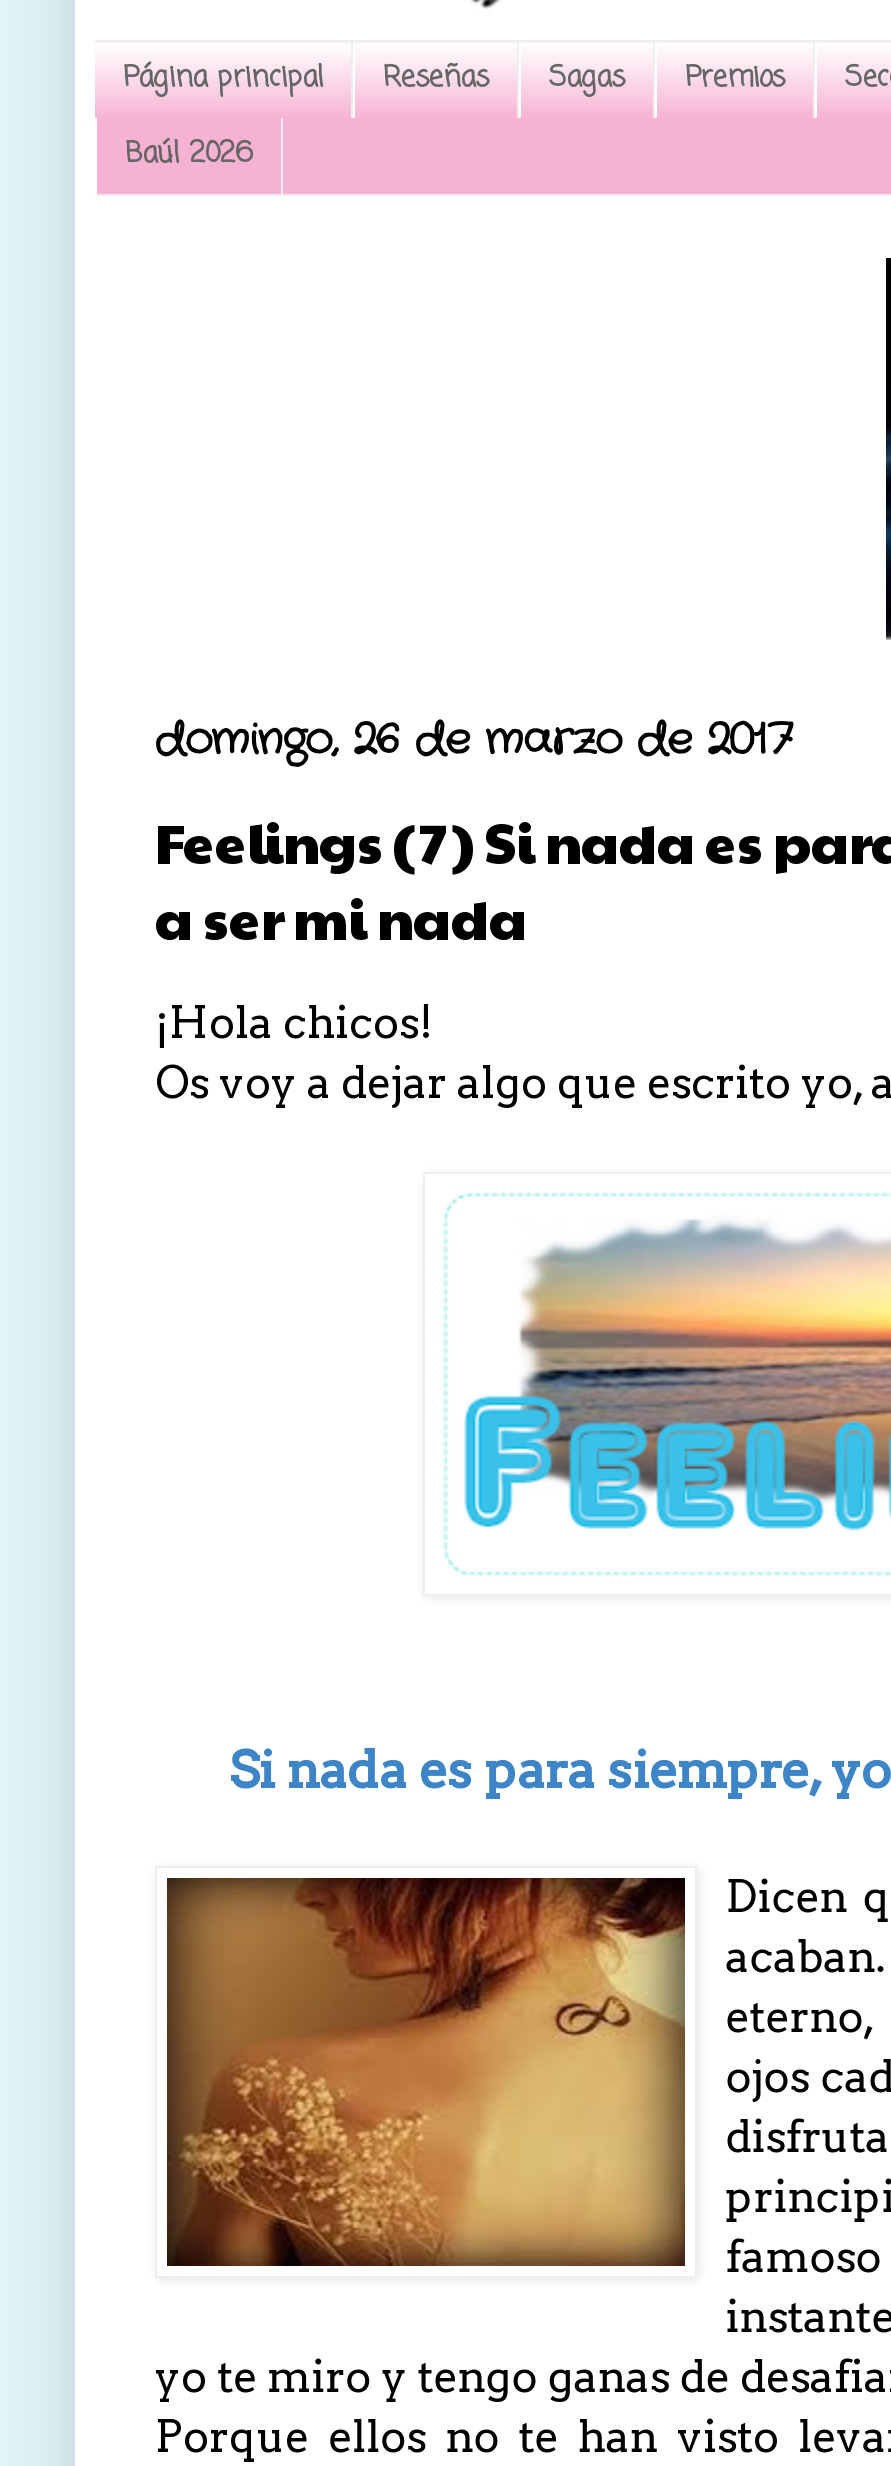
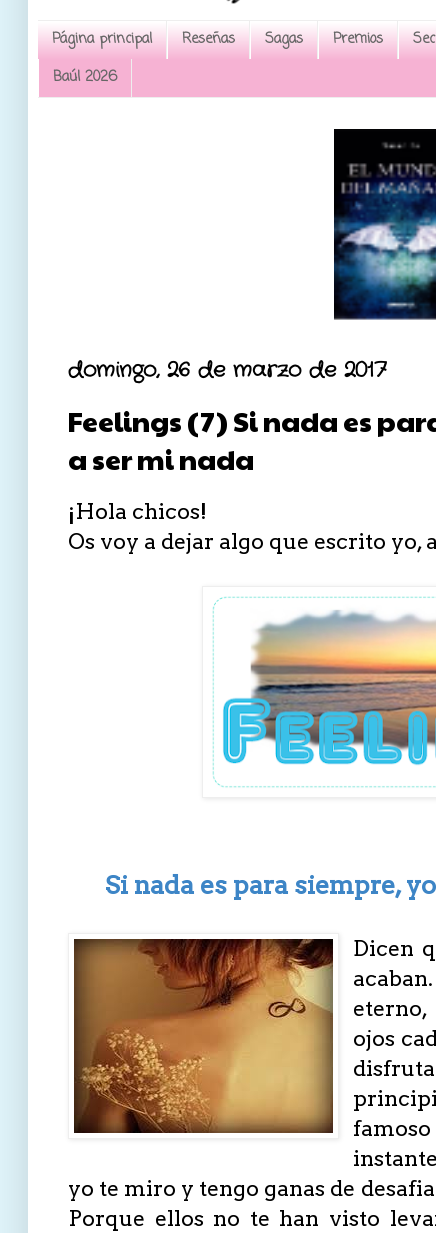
+ [image]
